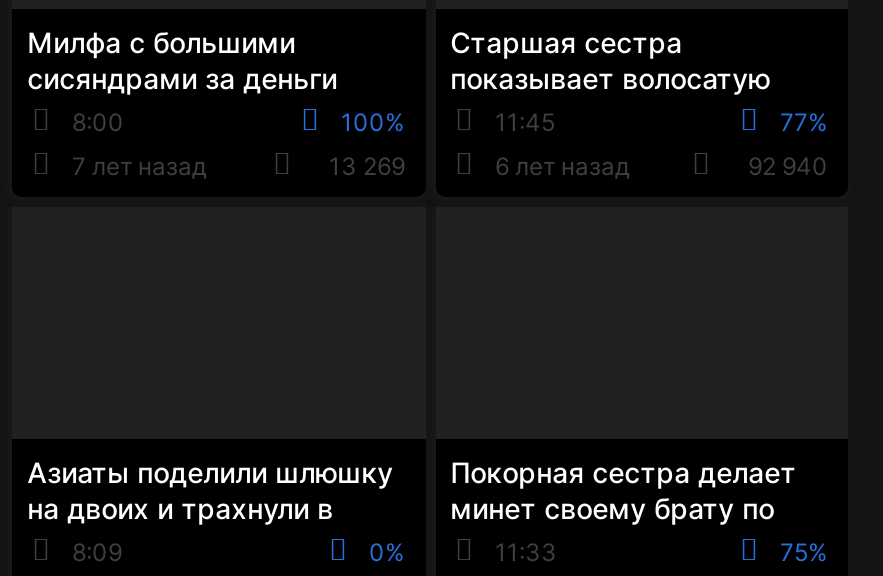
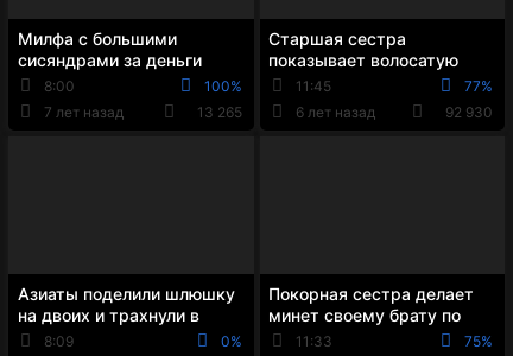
- 13 269
+ 13 265

- 92 940
+ 92 930
